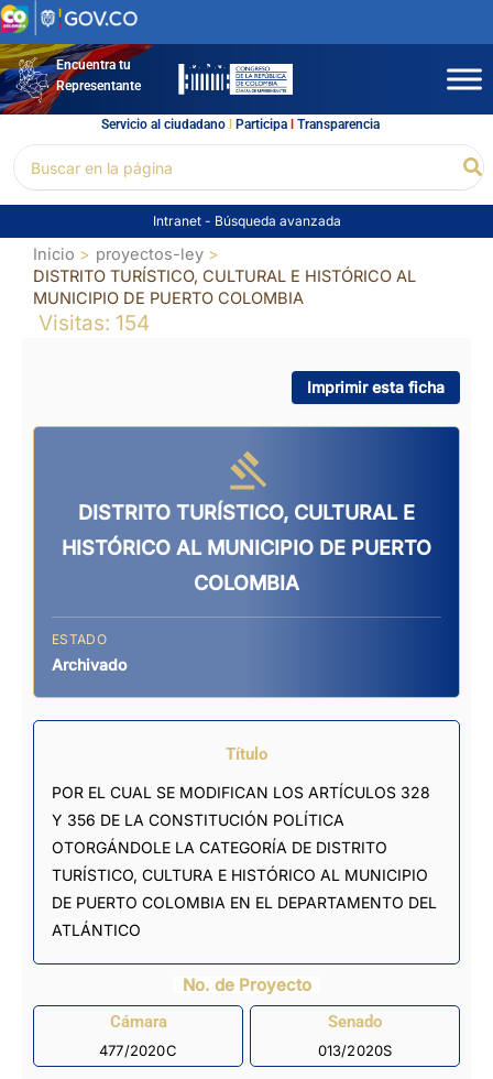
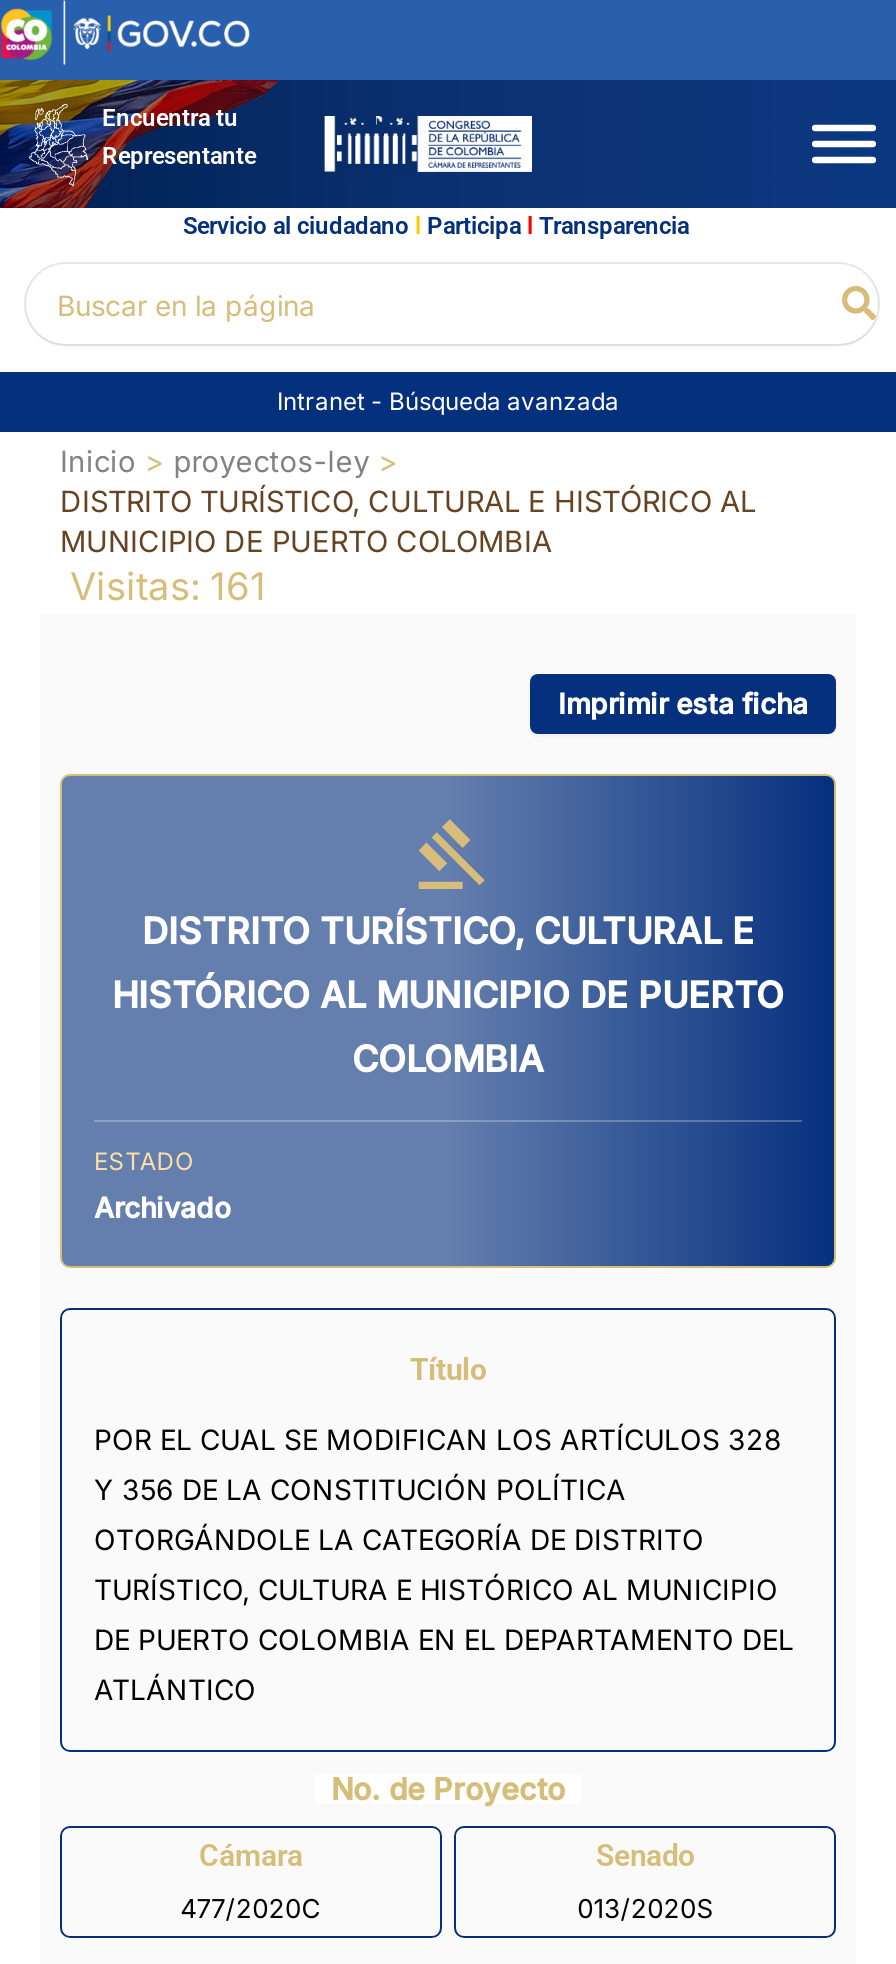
- Visitas: 154
+ Visitas: 161
